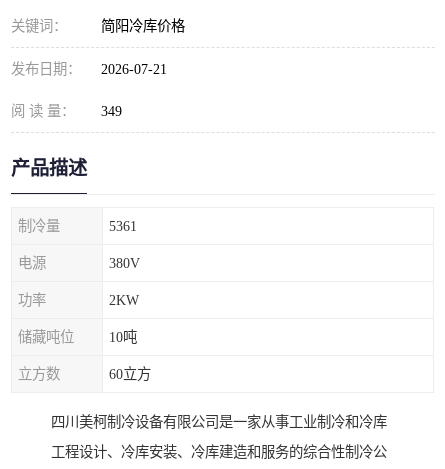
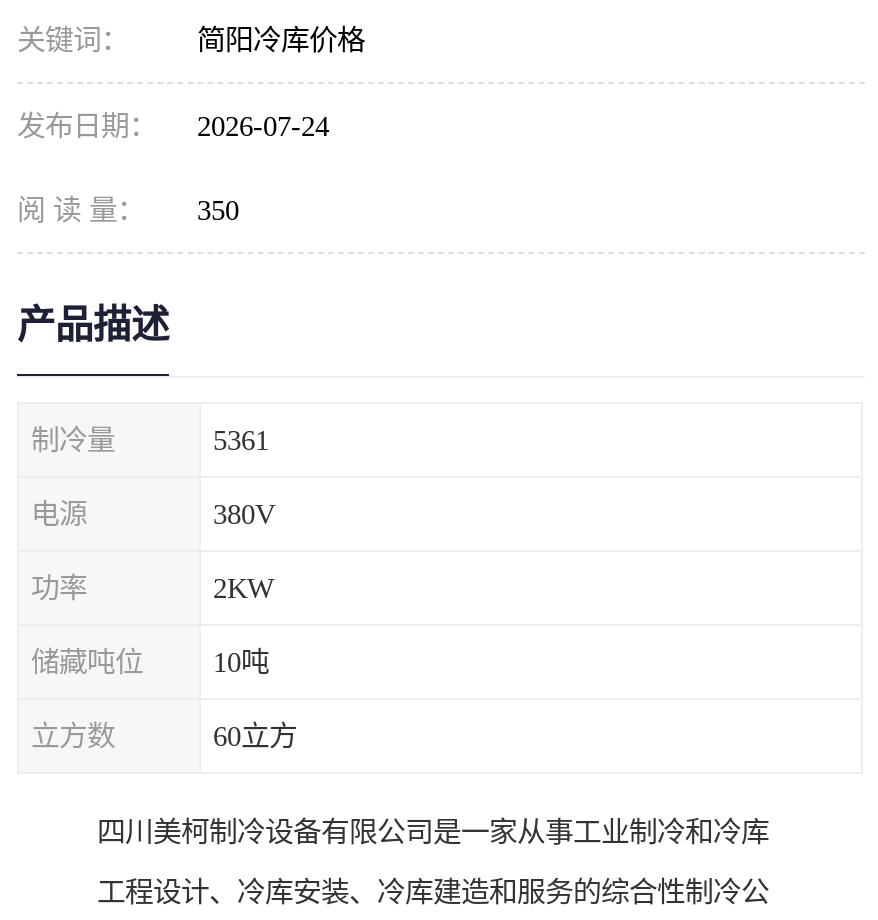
- 发布日期： 2026-07-21
+ 发布日期： 2026-07-24

- 阅 读 量： 349
+ 阅 读 量： 350
